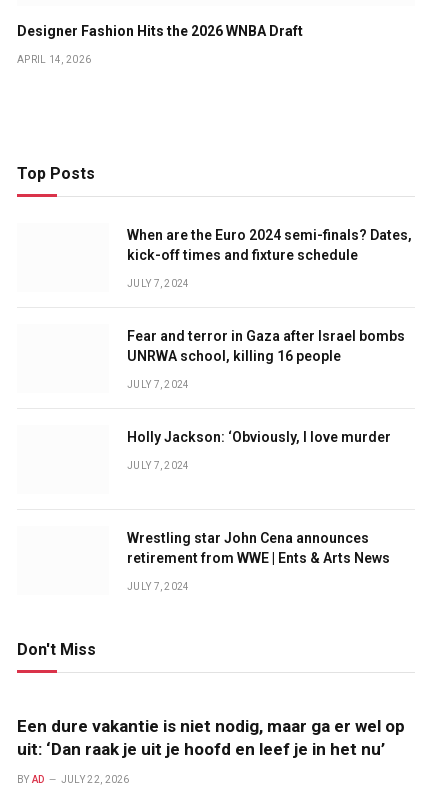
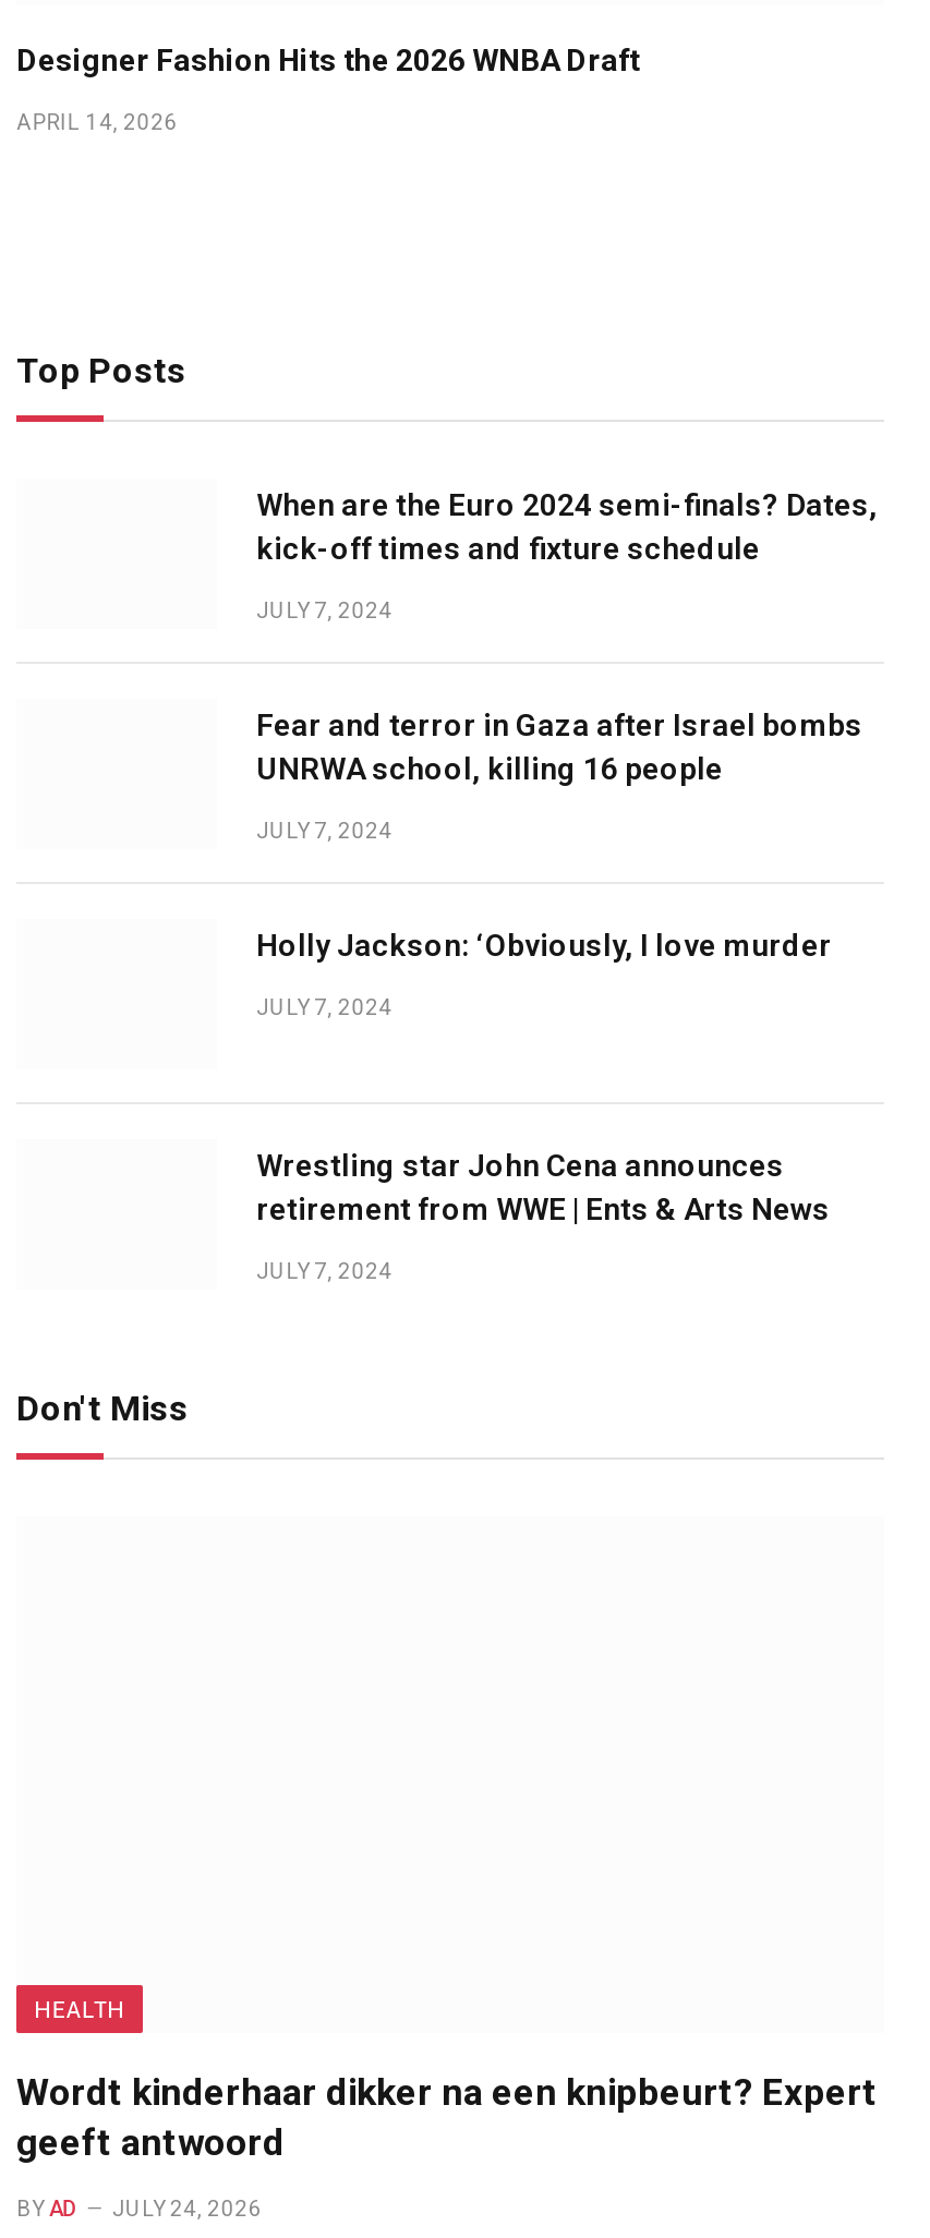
- Een dure vakantie is niet nodig, maar ga er wel op
- uit: ‘Dan raak je uit je hoofd en leef je in het nu’
+ HEALTH
+ Wordt kinderhaar dikker na een knipbeurt? Expert
+ geeft antwoord

- BY AD JULY 22, 2026
+ BY AD JULY 24, 2026
